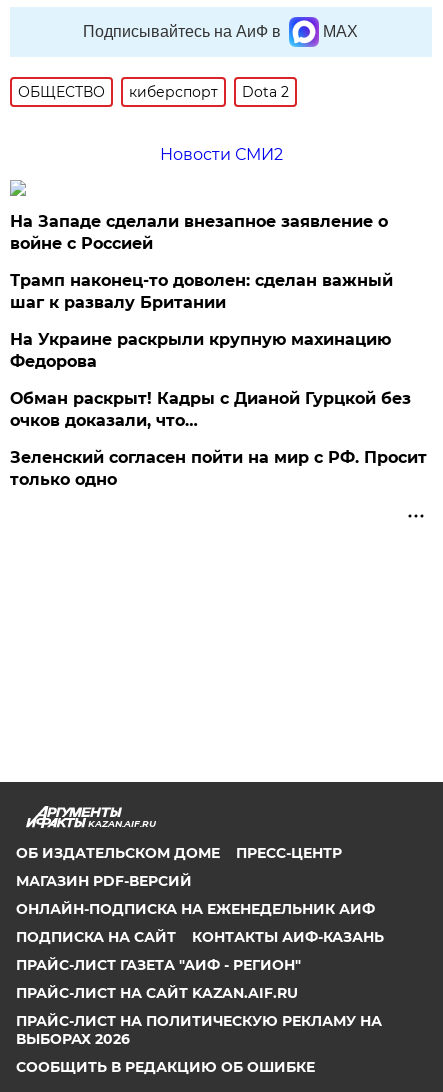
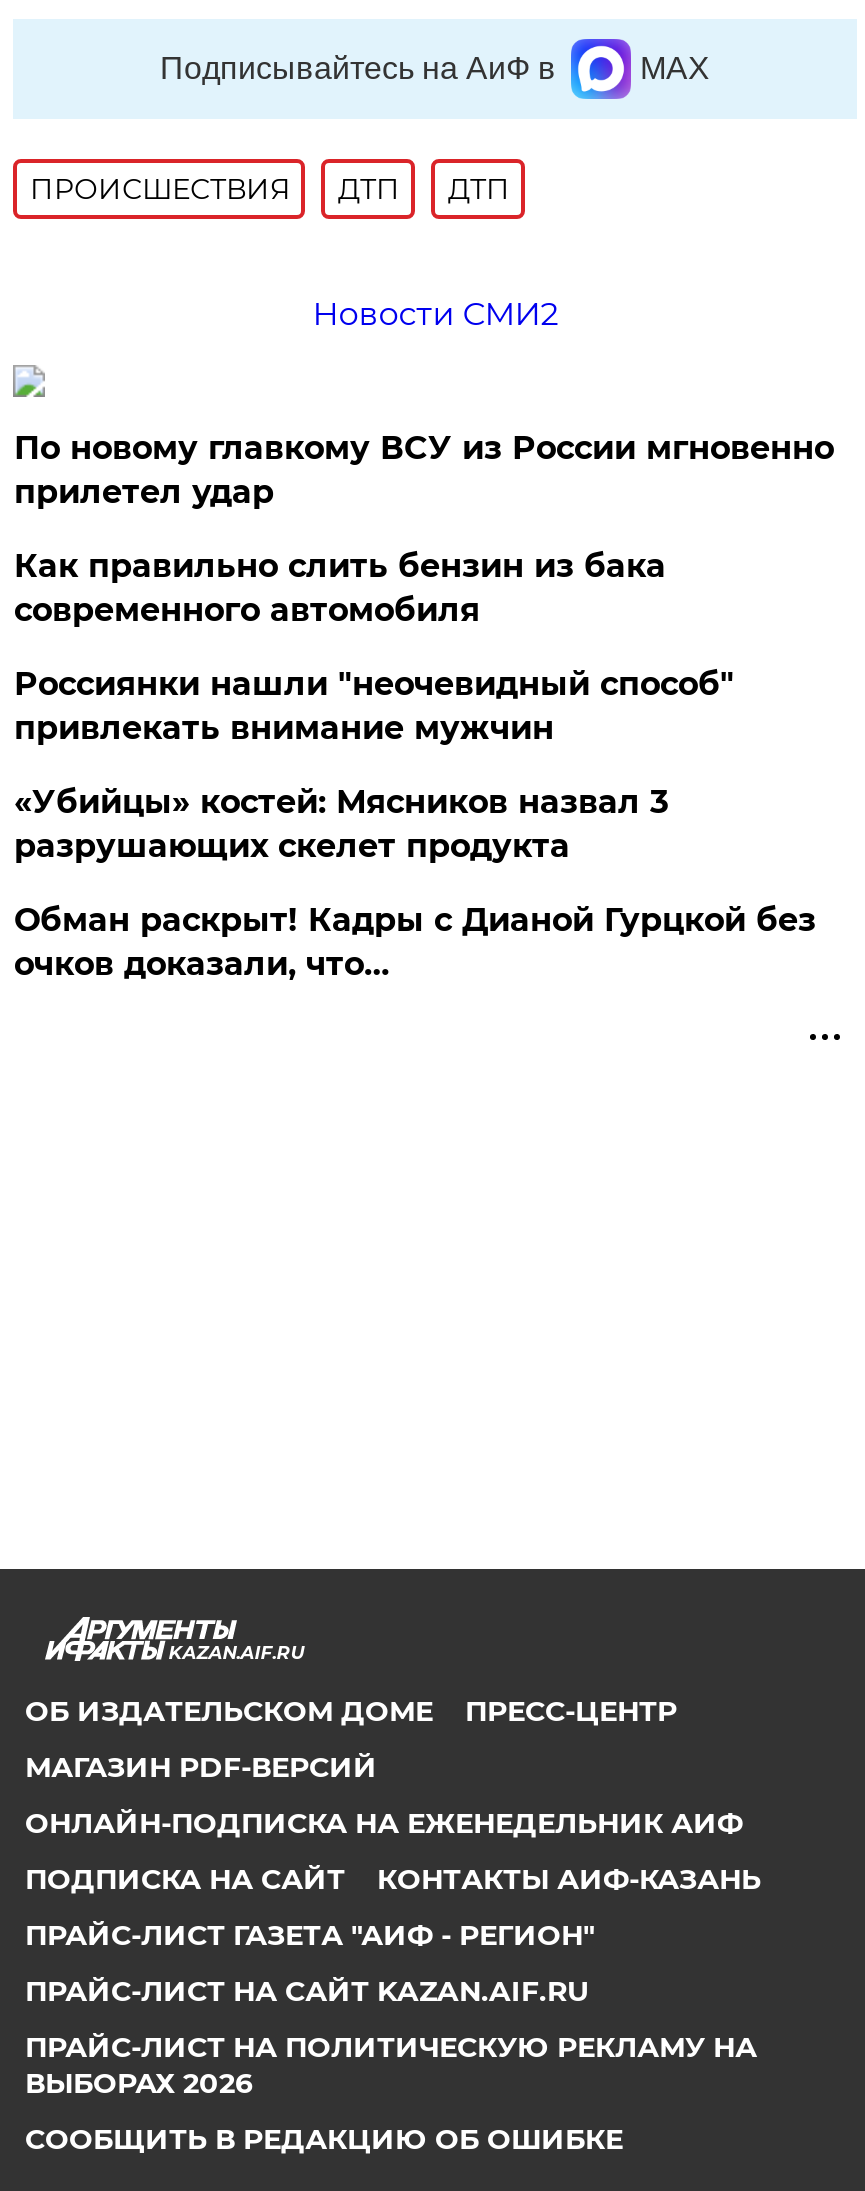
- ОБЩЕСТВО
- киберспорт
- Dota 2
+ ПРОИСШЕСТВИЯ
+ ДТП
+ ДТП

- На Западе сделали внезапное заявление о
- войне с Россией
- Трамп наконец-то доволен: сделан важный
- шаг к развалу Британии
- На Украине раскрыли крупную махинацию
- Федорова
+ По новому главкому ВСУ из России мгновенно
+ прилетел удар
+ Как правильно слить бензин из бака
+ современного автомобиля
+ Россиянки нашли "неочевидный способ"
+ привлекать внимание мужчин
+ «Убийцы» костей: Мясников назвал 3
+ разрушающих скелет продукта

moved down: Обман раскрыт! Кадры с Дианой Гурцкой без | очков доказали, что…

- Зеленский согласен пойти на мир с РФ. Просит
- только одно
